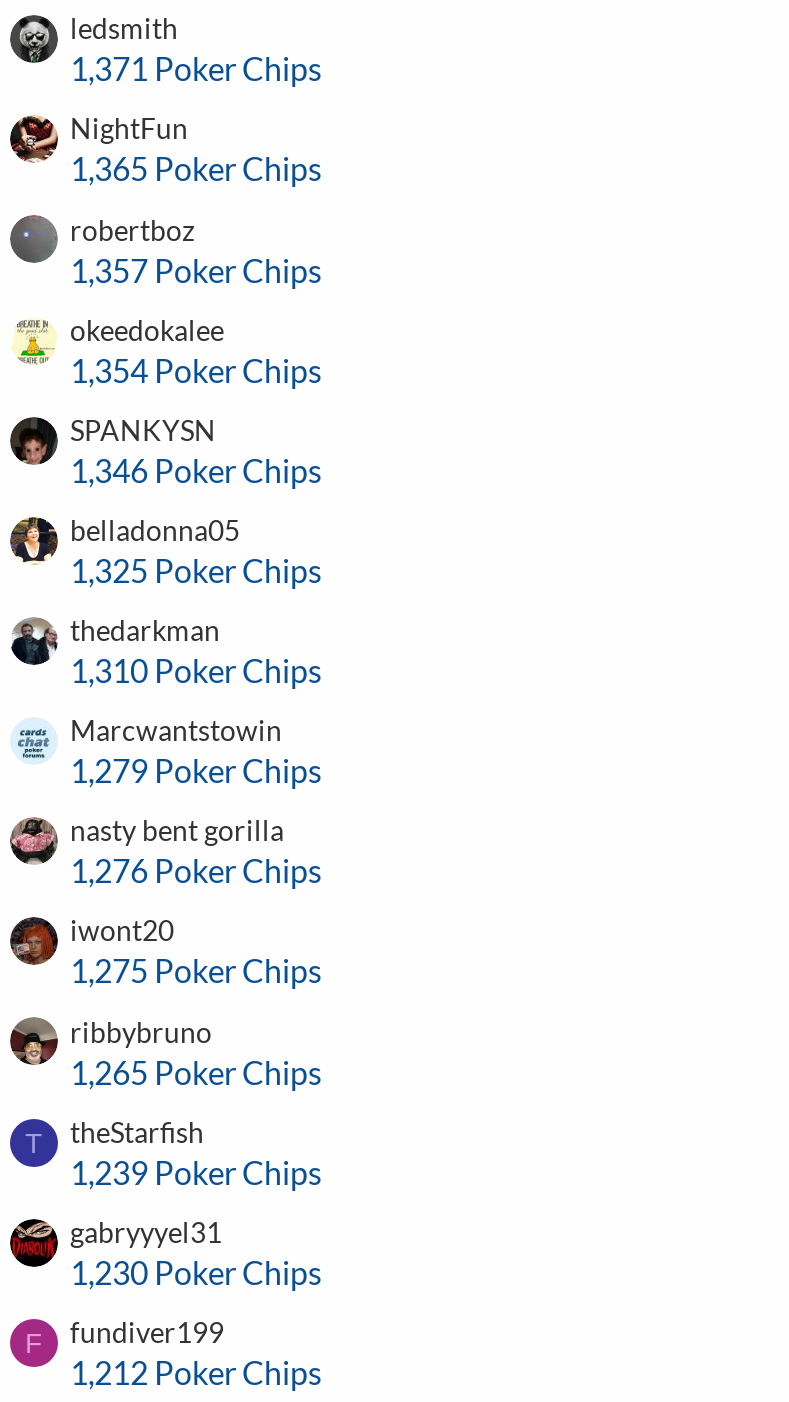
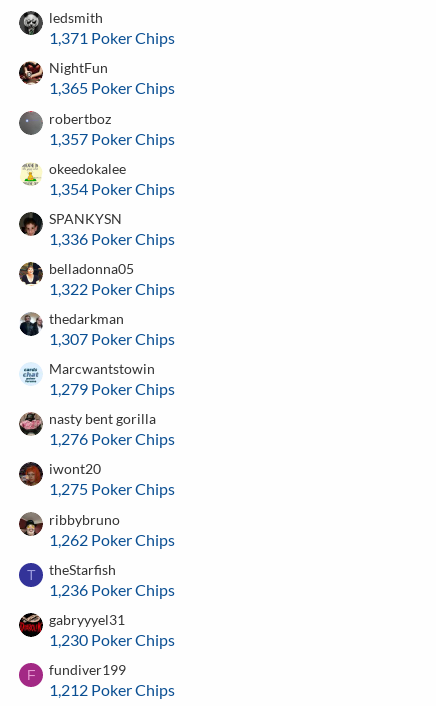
- 1,346 Poker Chips
+ 1,336 Poker Chips

- 1,325 Poker Chips
+ 1,322 Poker Chips

- 1,310 Poker Chips
+ 1,307 Poker Chips

- 1,265 Poker Chips
+ 1,262 Poker Chips

- 1,239 Poker Chips
+ 1,236 Poker Chips
